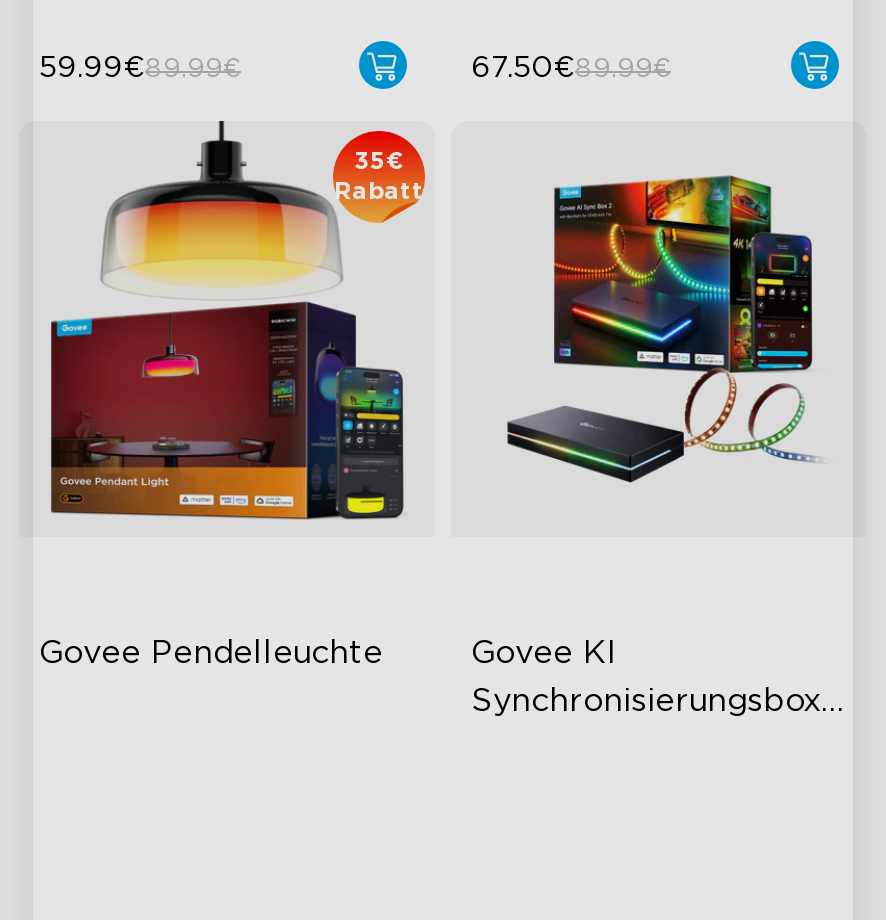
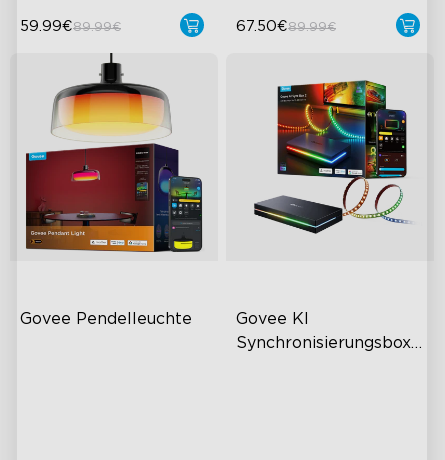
- 35€
- Rabatt
